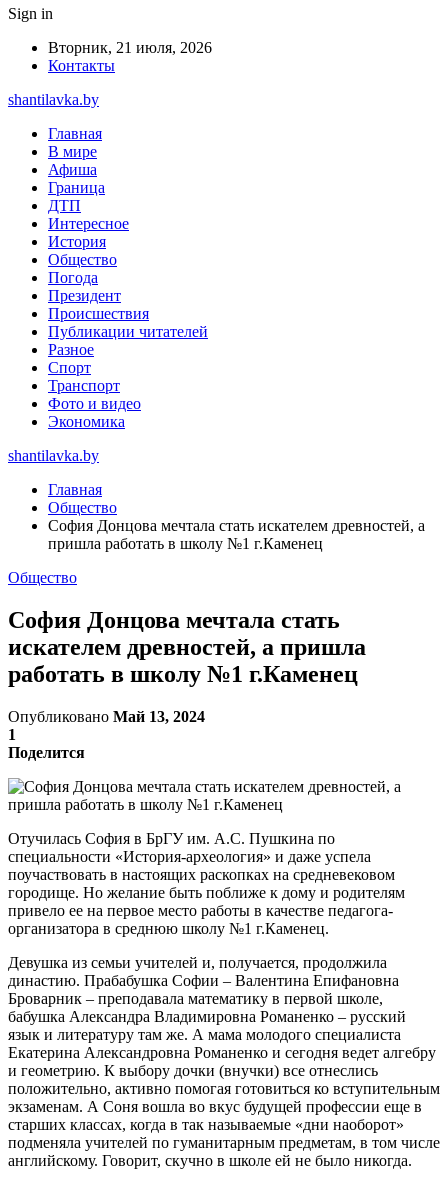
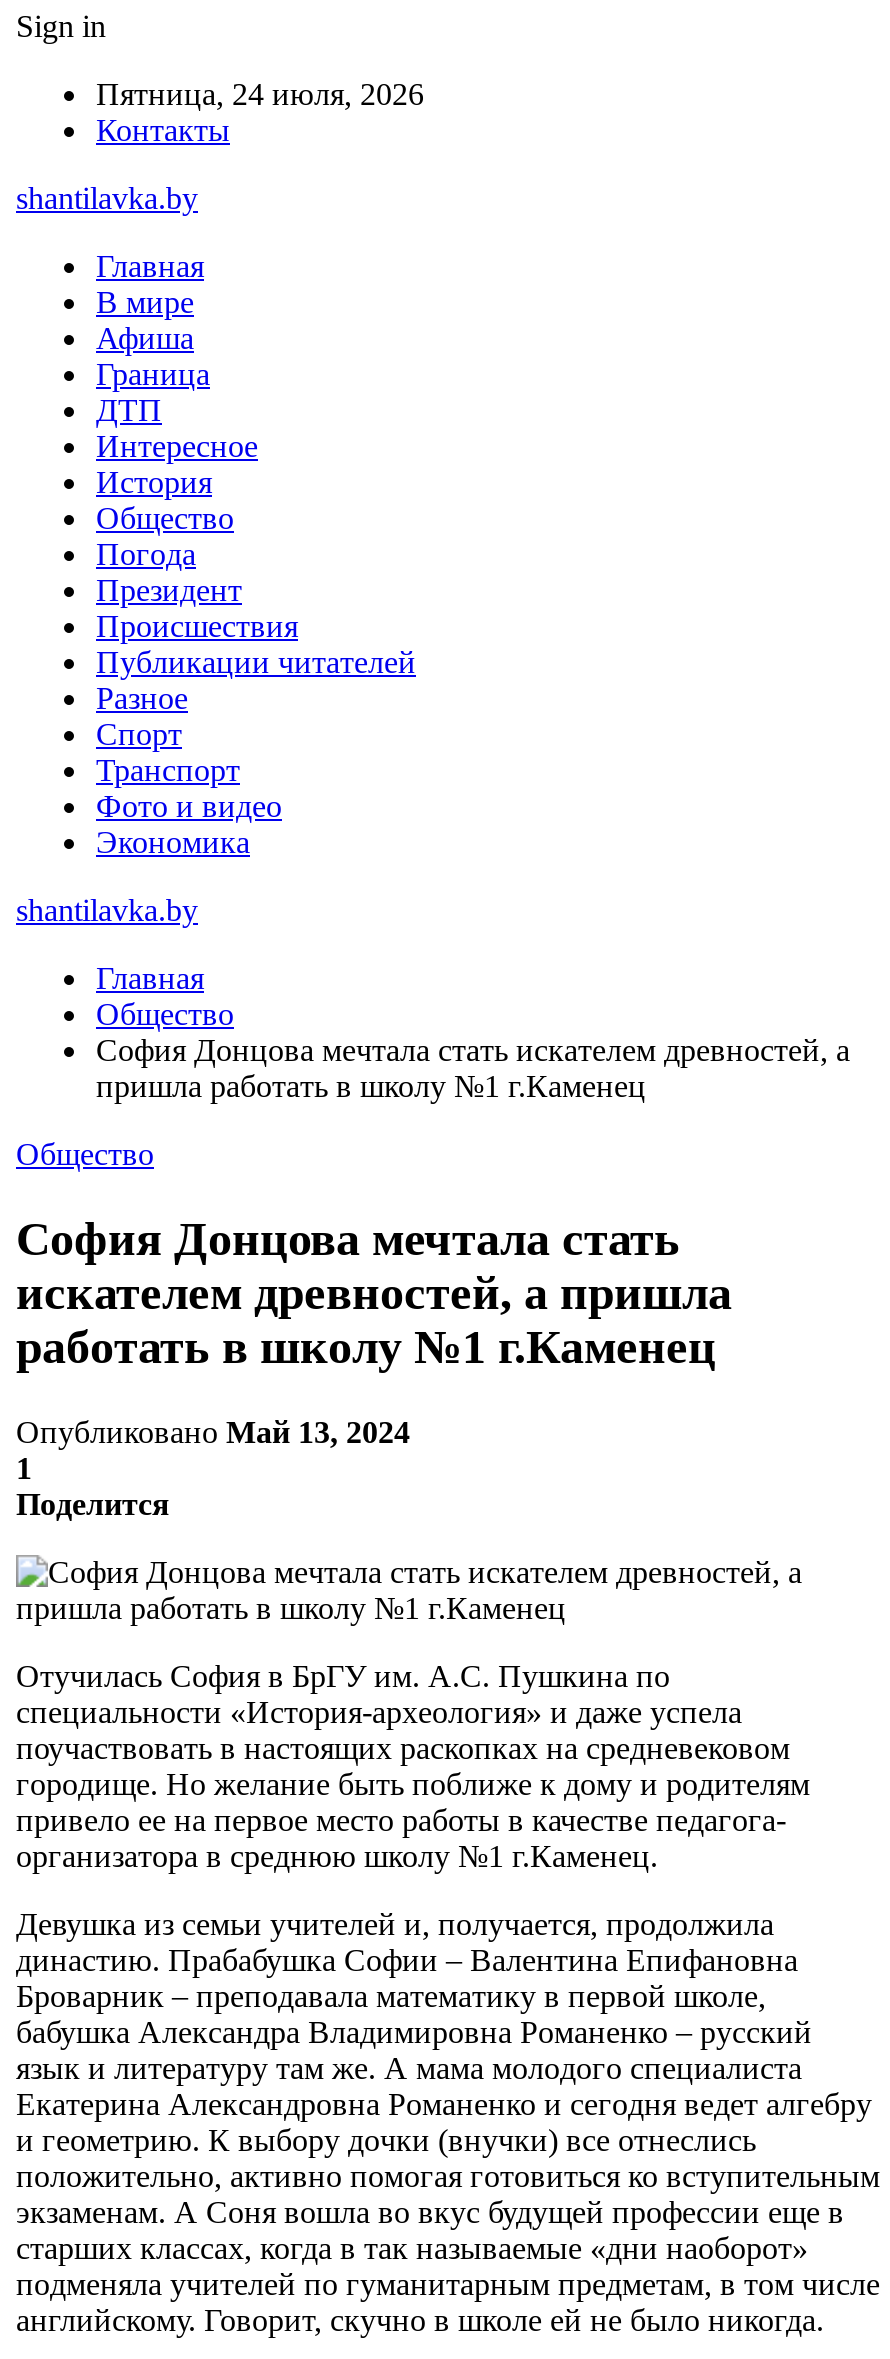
- Вторник, 21 июля, 2026
+ Пятница, 24 июля, 2026
